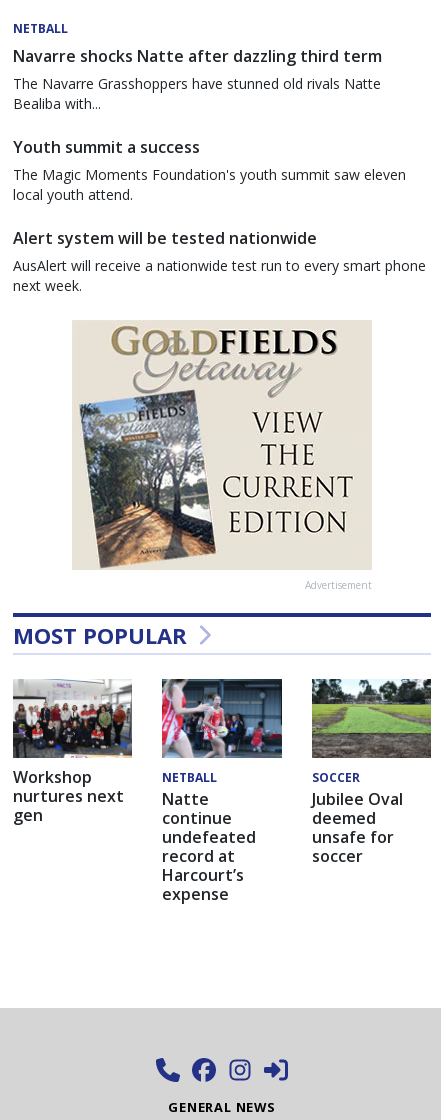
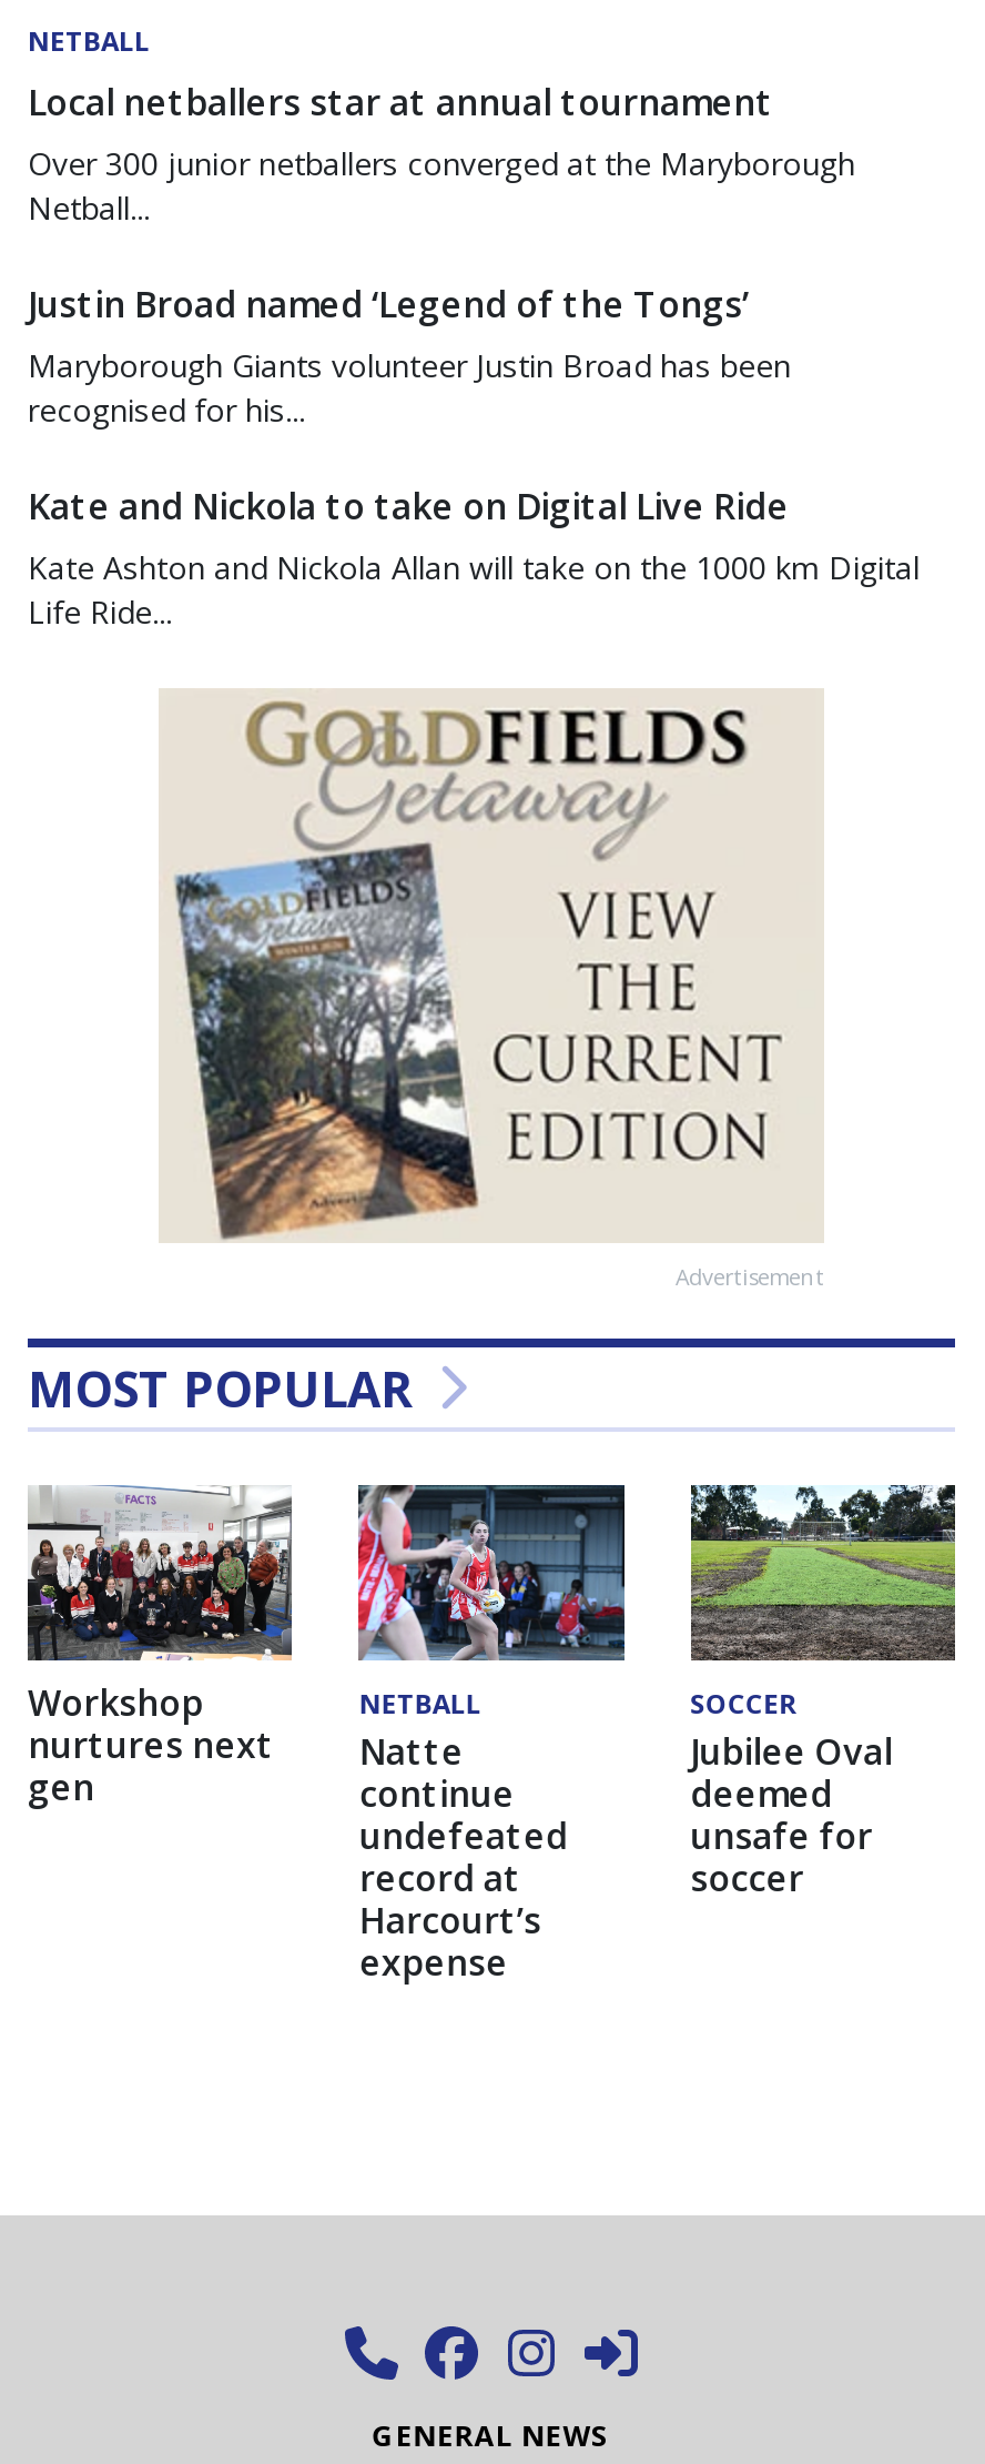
- Navarre shocks Natte after dazzling third term
- The Navarre Grasshoppers have stunned old rivals Natte
- Bealiba with...
+ Local netballers star at annual tournament
+ Over 300 junior netballers converged at the Maryborough
+ Netball...

- Youth summit a success
- The Magic Moments Foundation's youth summit saw eleven
- local youth attend.
+ Justin Broad named ‘Legend of the Tongs’
+ Maryborough Giants volunteer Justin Broad has been
+ recognised for his...

- Alert system will be tested nationwide
- AusAlert will receive a nationwide test run to every smart phone
- next week.
+ Kate and Nickola to take on Digital Live Ride
+ Kate Ashton and Nickola Allan will take on the 1000 km Digital
+ Life Ride...
